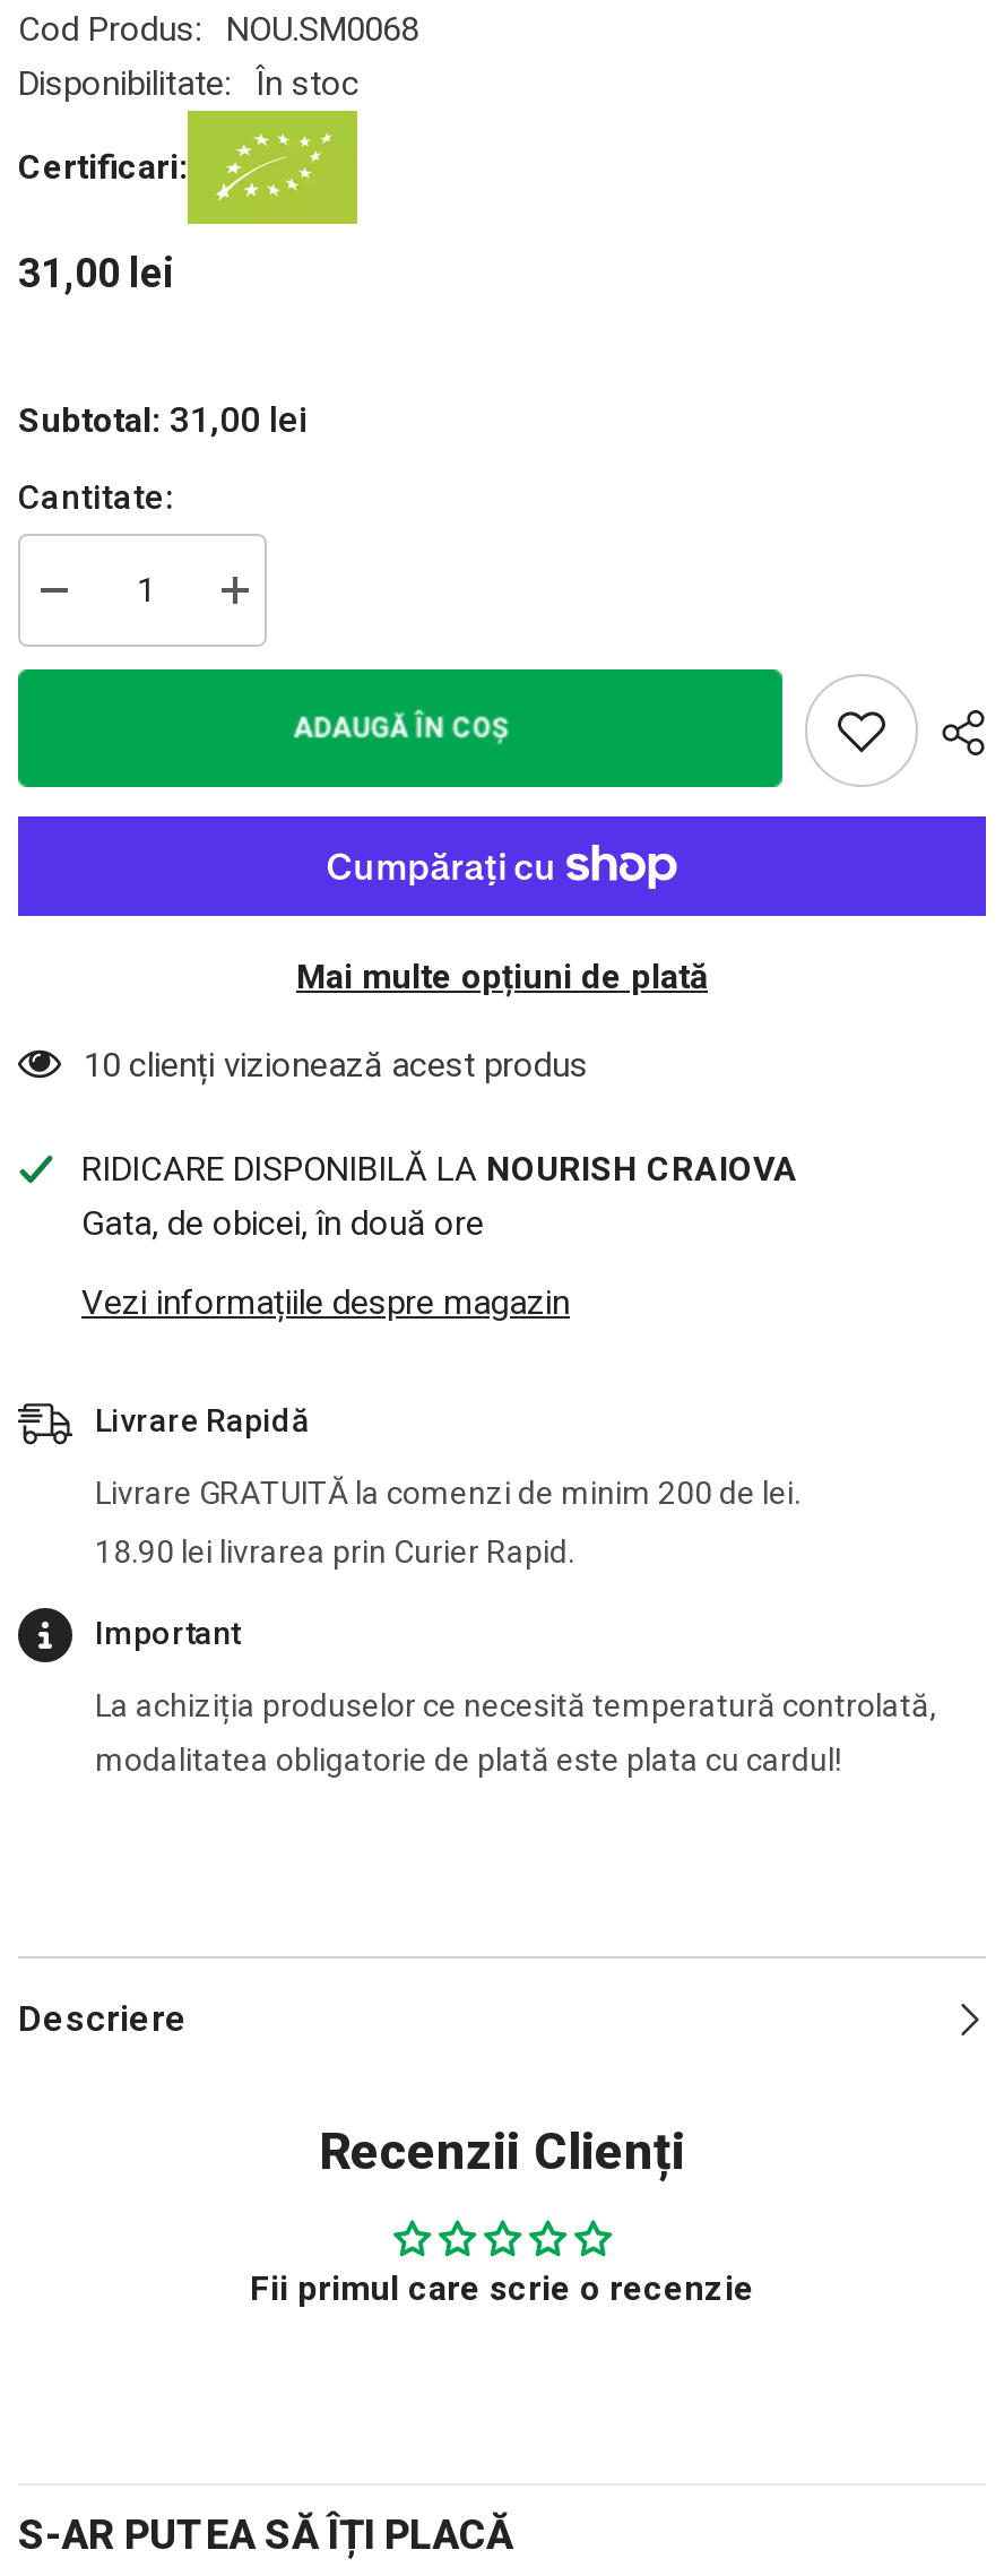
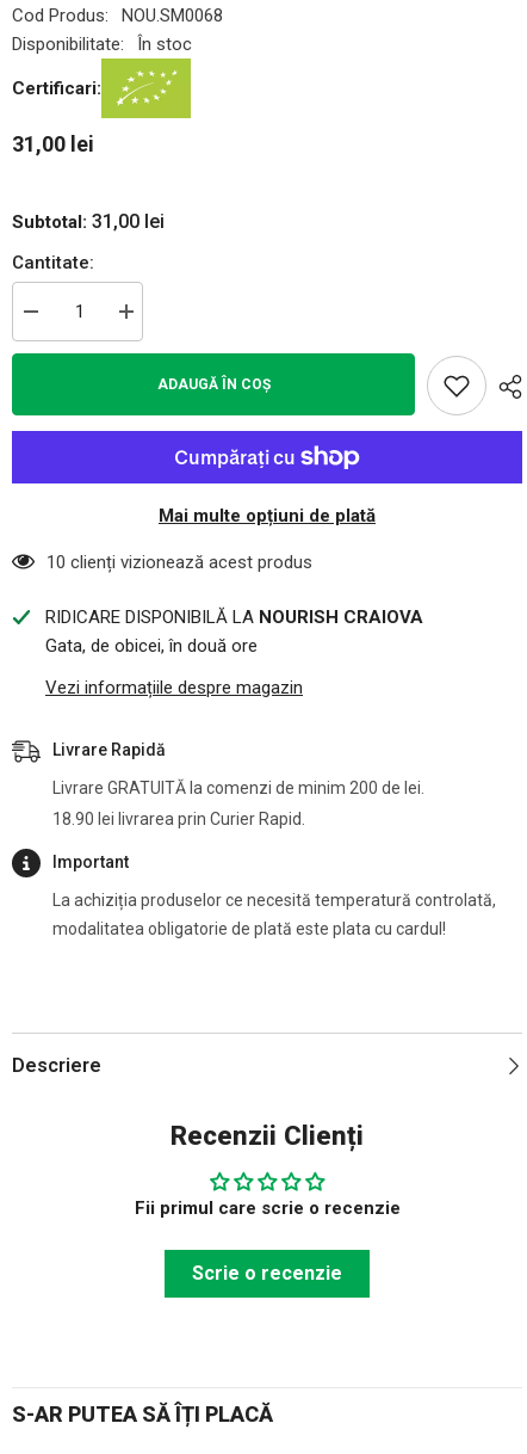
+ Scrie o recenzie
